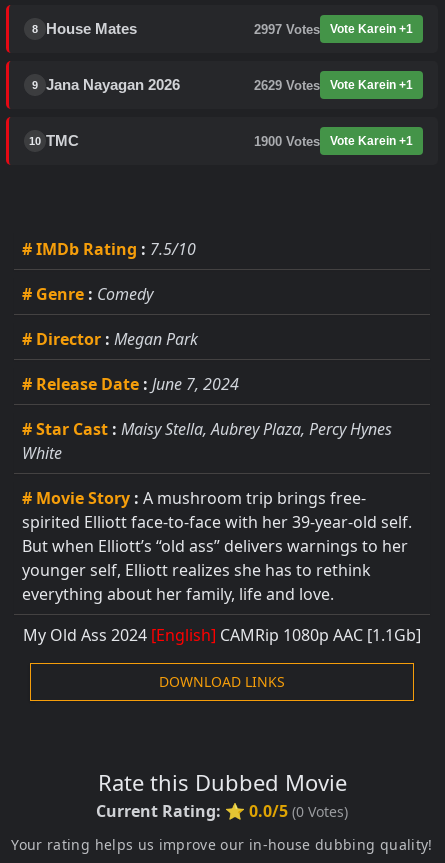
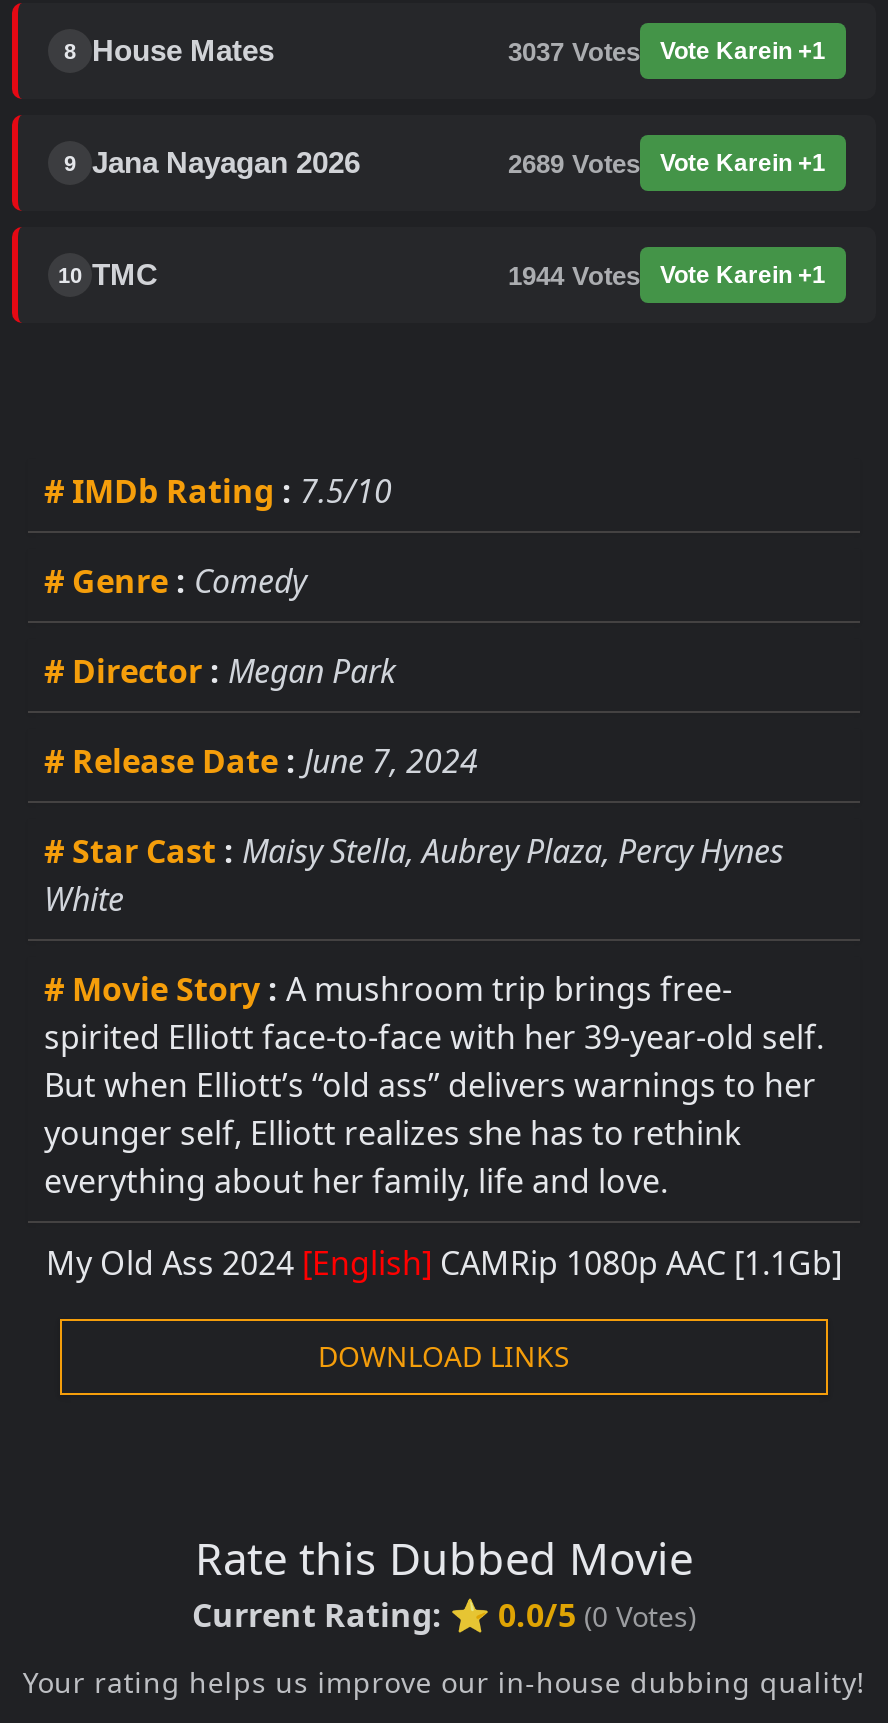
- 2997 Votes Vote Karein +1
+ 3037 Votes Vote Karein +1

- 2629 Votes Vote Karein +1
+ 2689 Votes Vote Karein +1

- 1900 Votes Vote Karein +1
+ 1944 Votes Vote Karein +1
